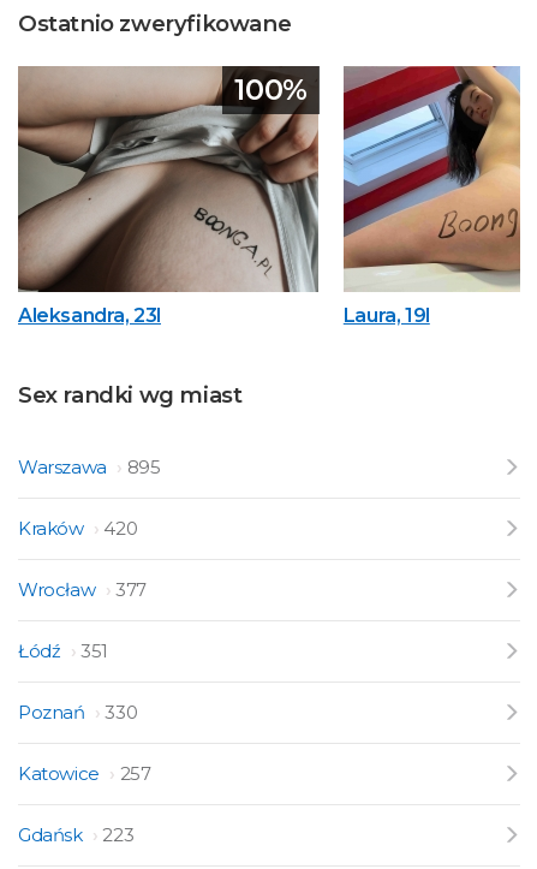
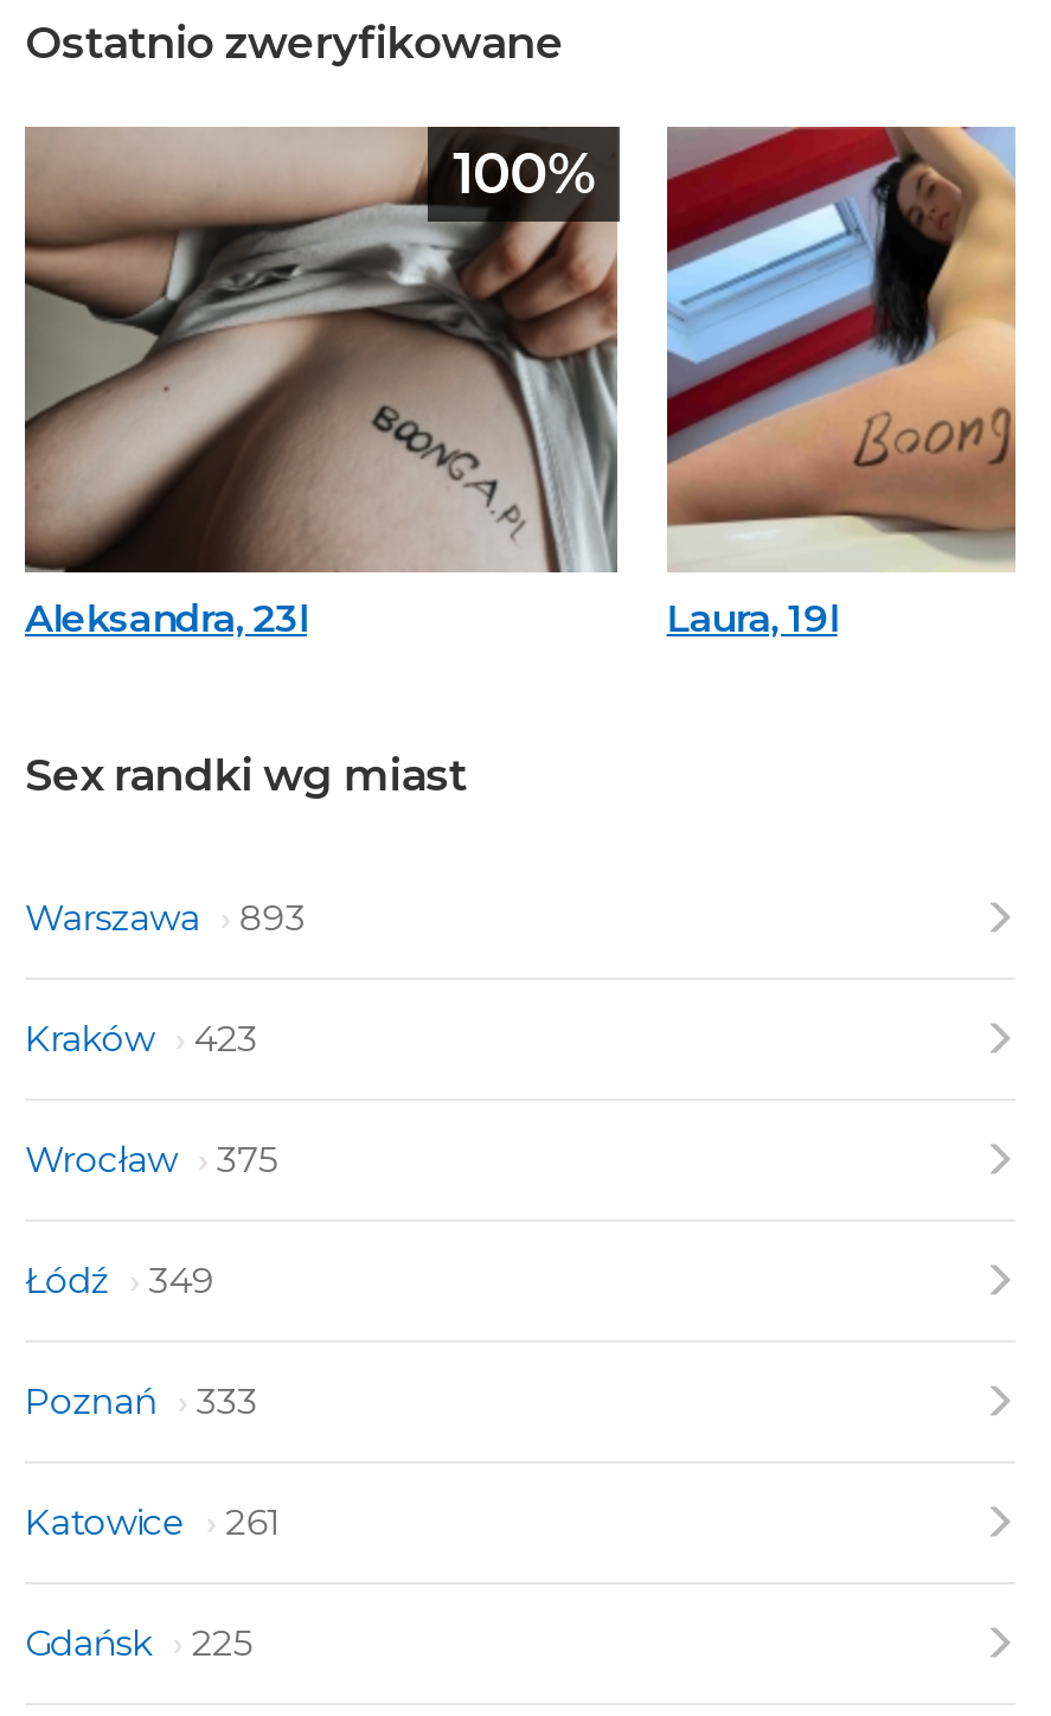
- Warszawa 895
+ Warszawa 893

- Kraków 420
+ Kraków 423

- Wrocław 377
+ Wrocław 375

- Łódź 351
+ Łódź 349

- Poznań 330
+ Poznań 333

- Katowice 257
+ Katowice 261

- Gdańsk 223
+ Gdańsk 225
